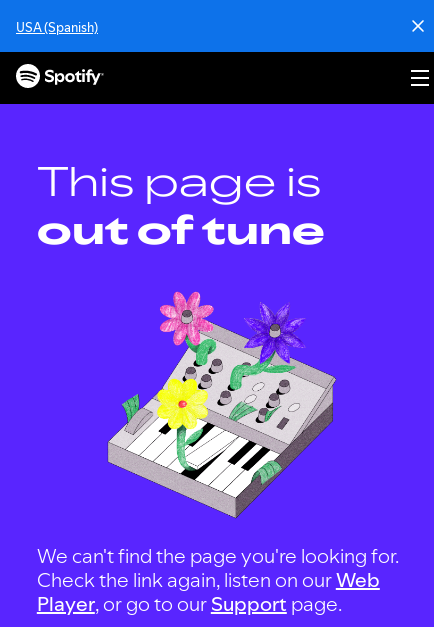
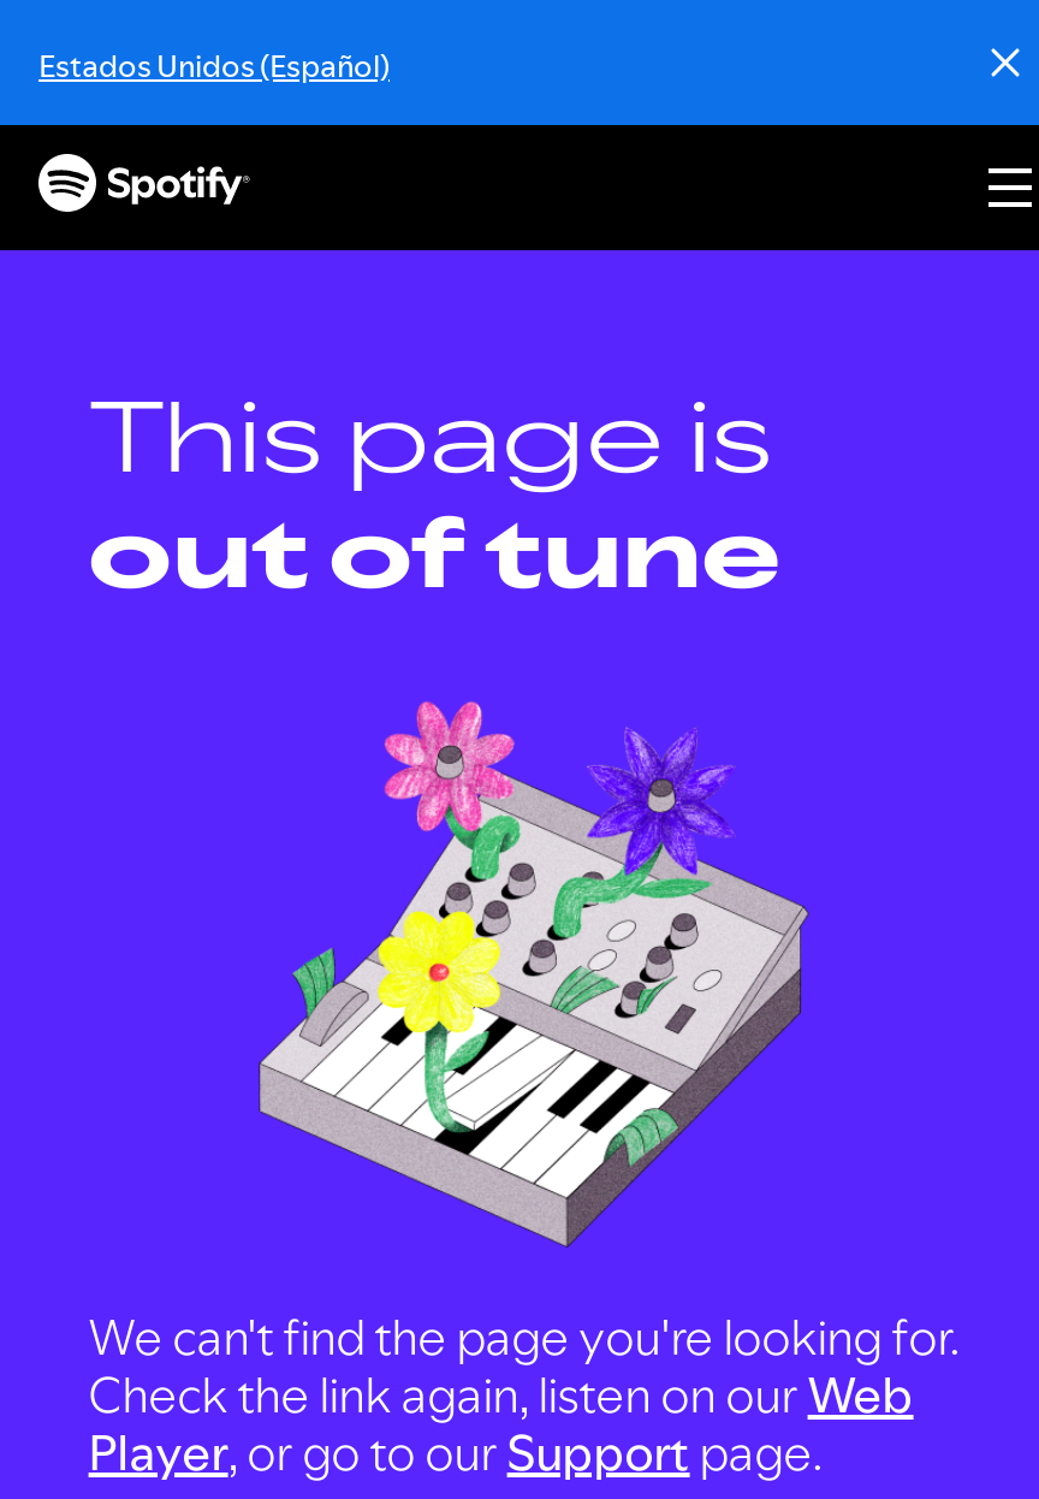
- USA (Spanish)
+ Estados Unidos (Español)
